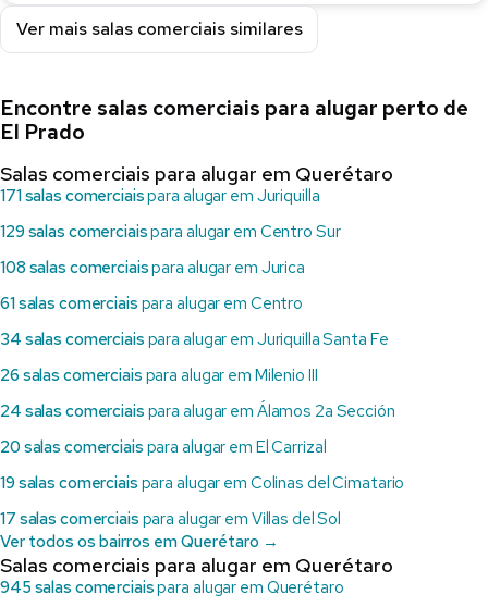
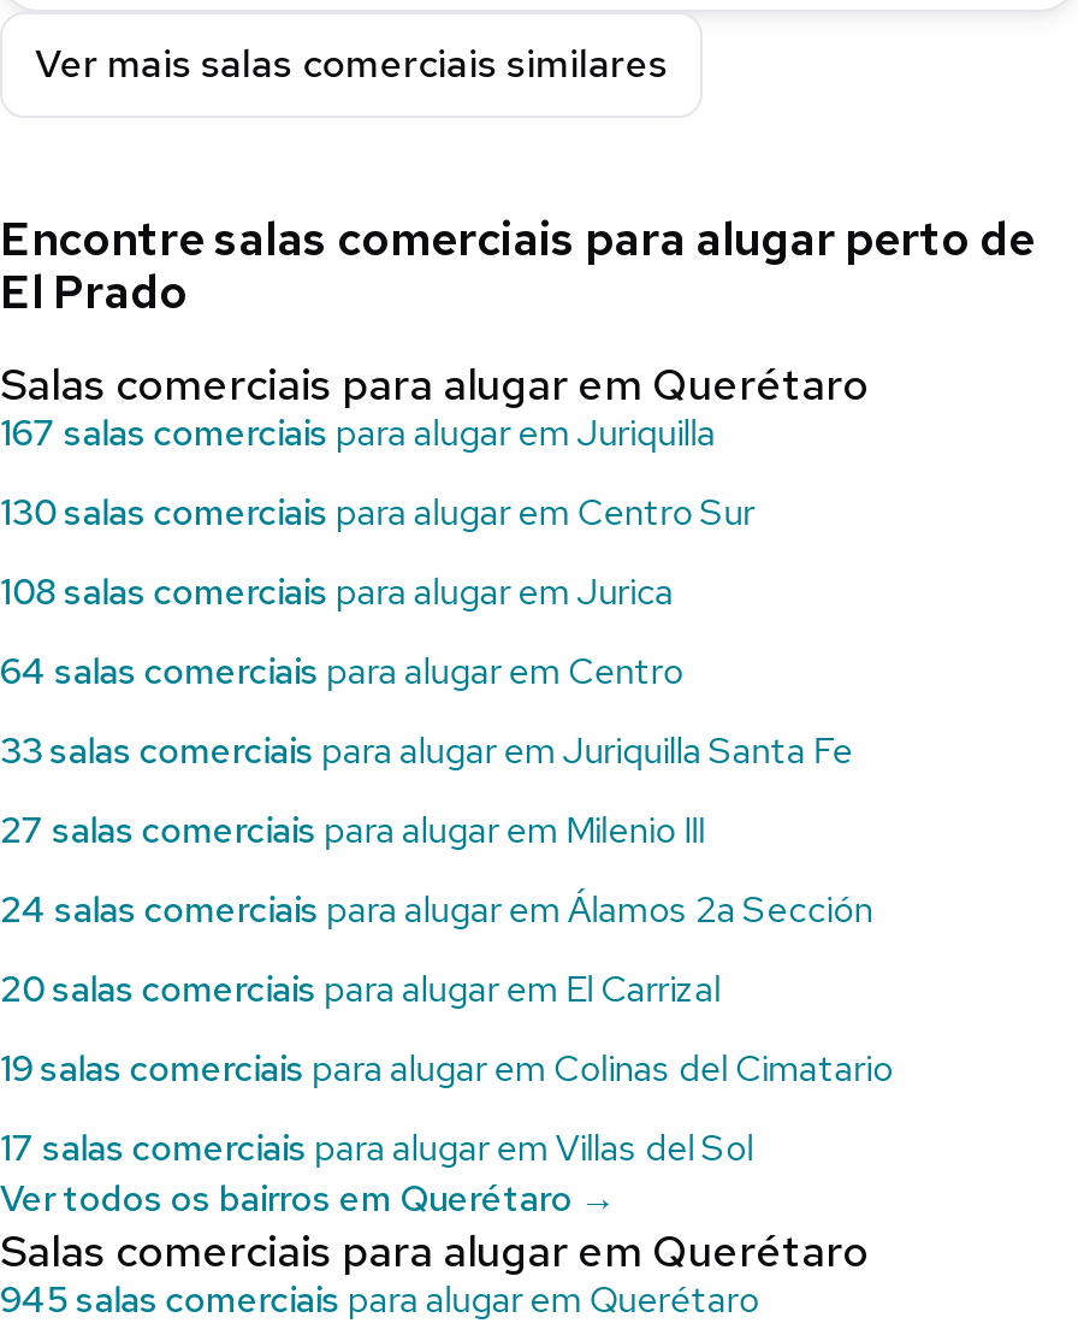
- 171 salas comerciais para alugar em Juriquilla
+ 167 salas comerciais para alugar em Juriquilla

- 129 salas comerciais para alugar em Centro Sur
+ 130 salas comerciais para alugar em Centro Sur

- 61 salas comerciais para alugar em Centro
+ 64 salas comerciais para alugar em Centro

- 34 salas comerciais para alugar em Juriquilla Santa Fe
+ 33 salas comerciais para alugar em Juriquilla Santa Fe

- 26 salas comerciais para alugar em Milenio III
+ 27 salas comerciais para alugar em Milenio III
